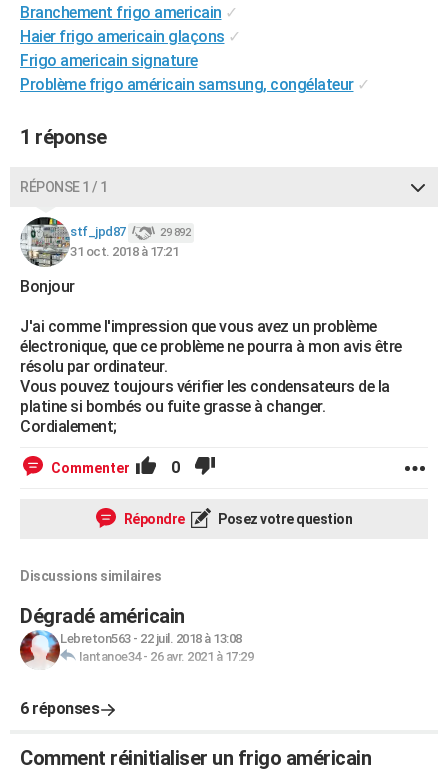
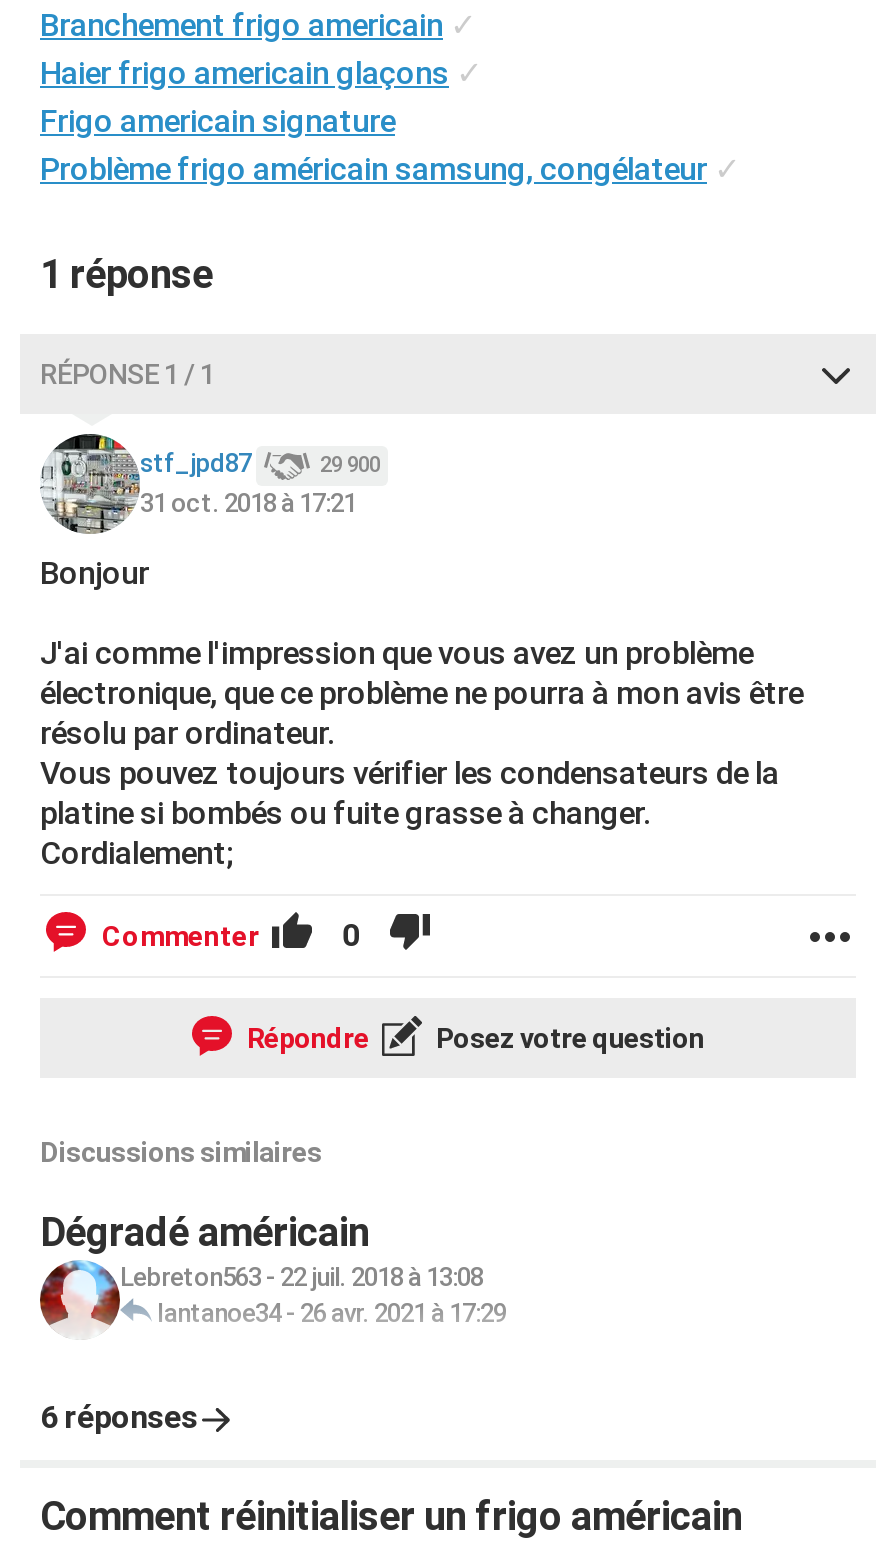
- 29 892
+ 29 900
